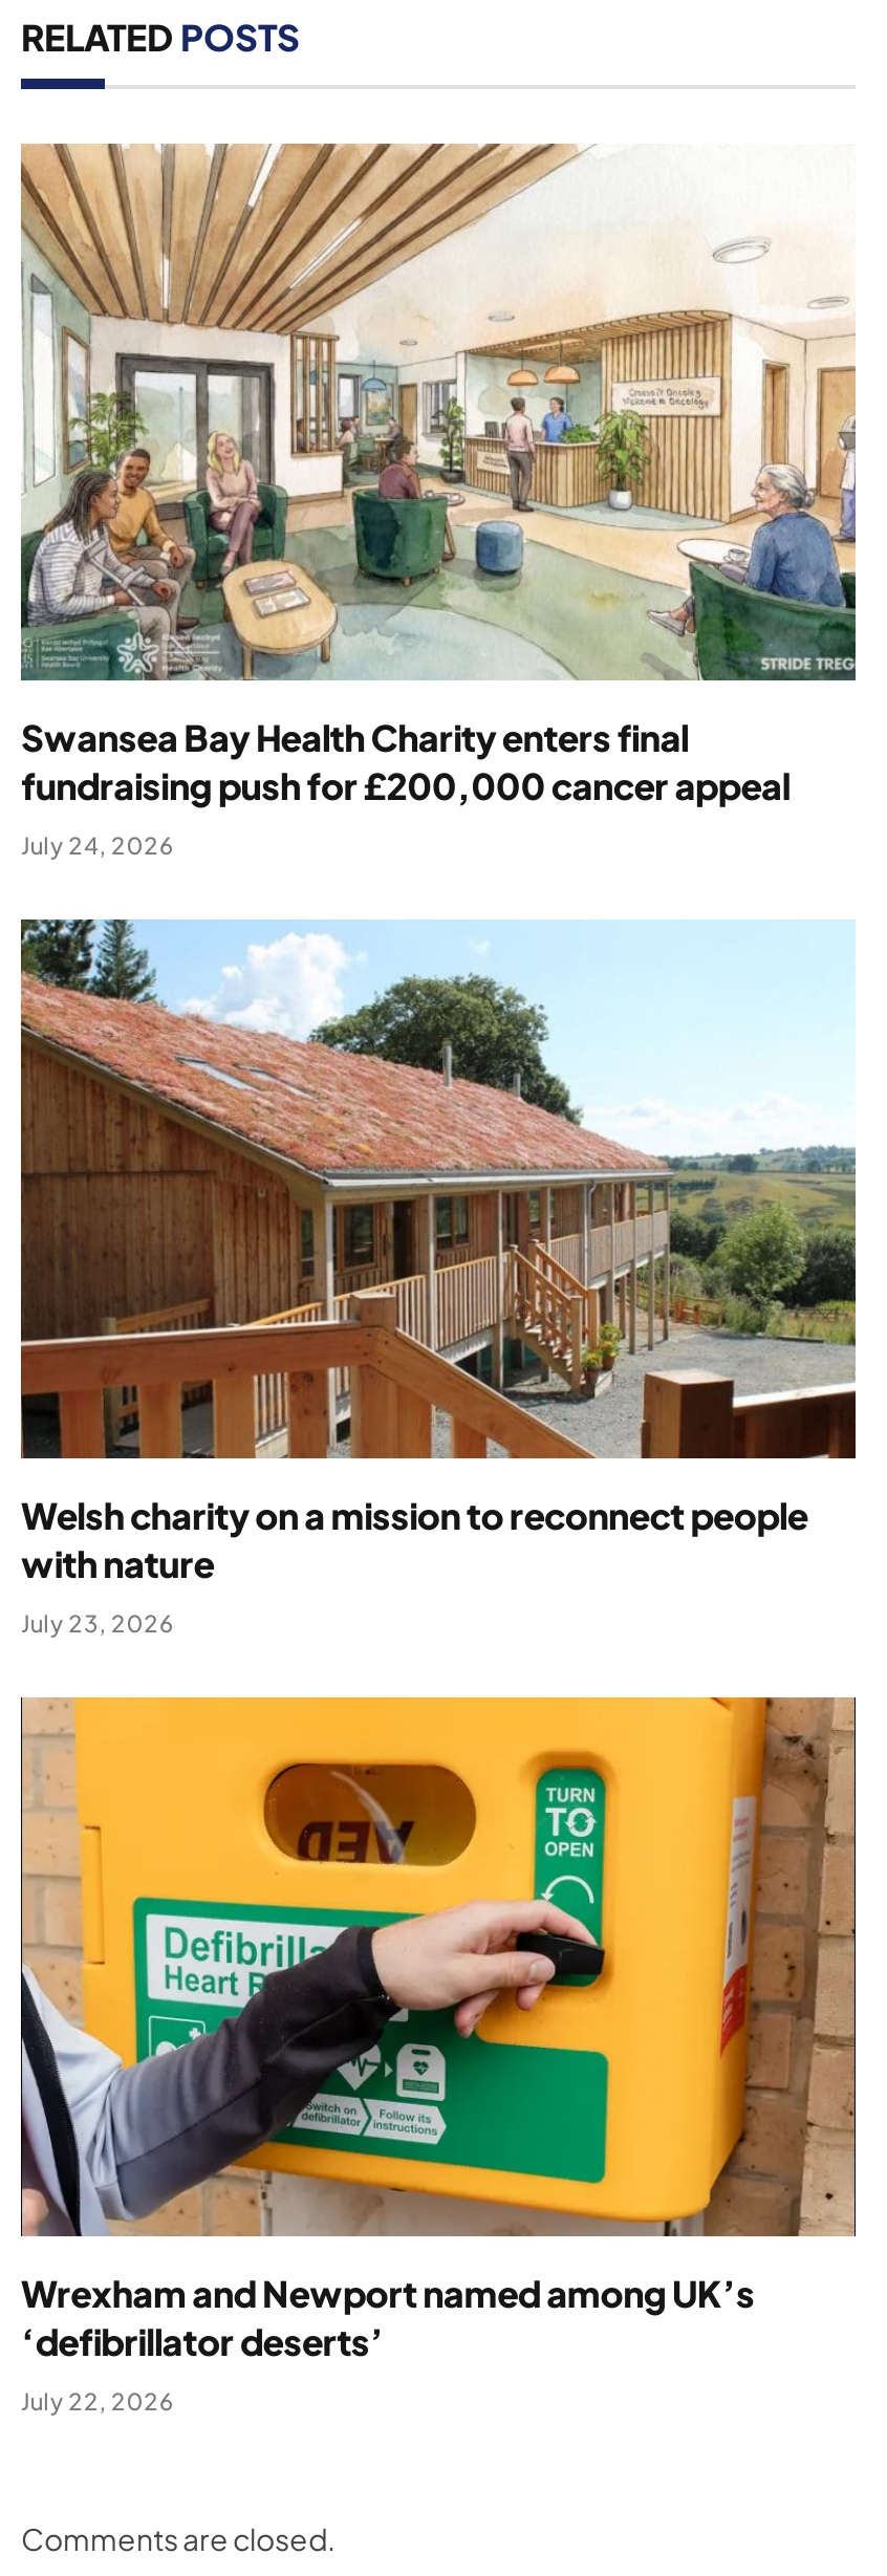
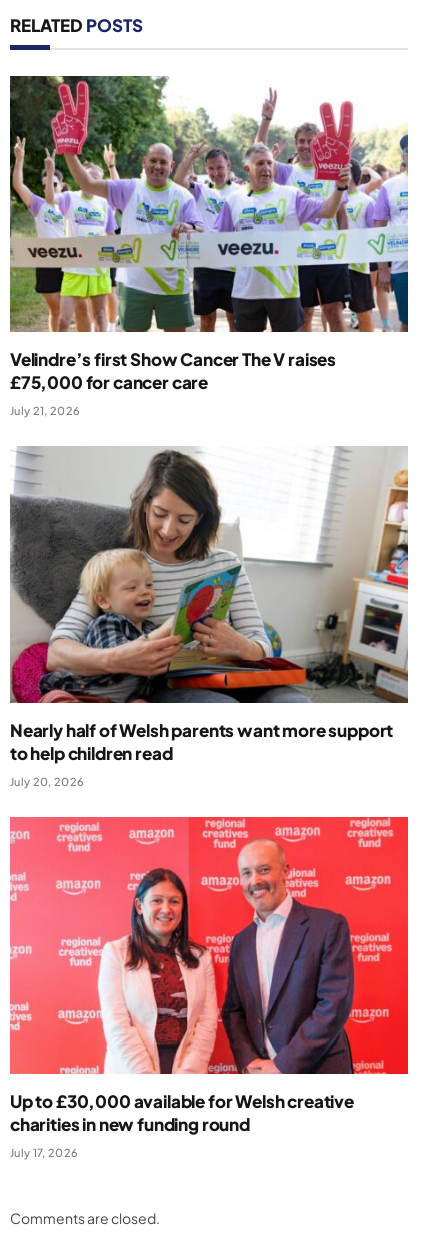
- [image]
- Swansea Bay Health Charity enters final
- fundraising push for £200,000 cancer appeal
+ [image]
+ Velindre’s first Show Cancer The V raises
+ £75,000 for cancer care

- July 24, 2026
+ July 21, 2026

- [image]
- Welsh charity on a mission to reconnect people
- with nature
+ [image]
+ Nearly half of Welsh parents want more support
+ to help children read

- July 23, 2026
+ July 20, 2026

- [image]
- Wrexham and Newport named among UK’s
- ‘defibrillator deserts’
+ [image]
+ Up to £30,000 available for Welsh creative
+ charities in new funding round

- July 22, 2026
+ July 17, 2026
